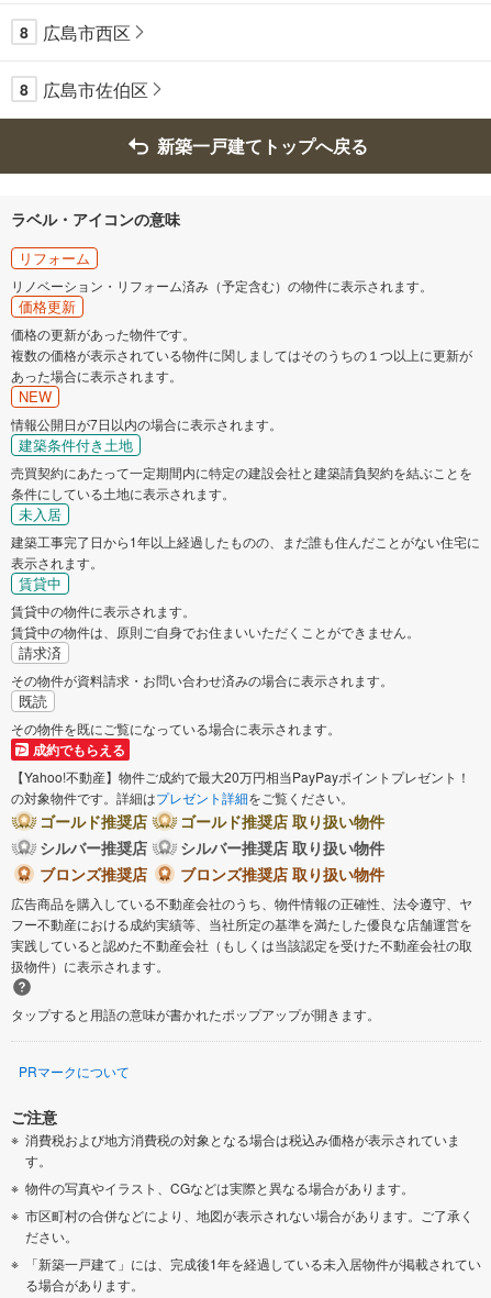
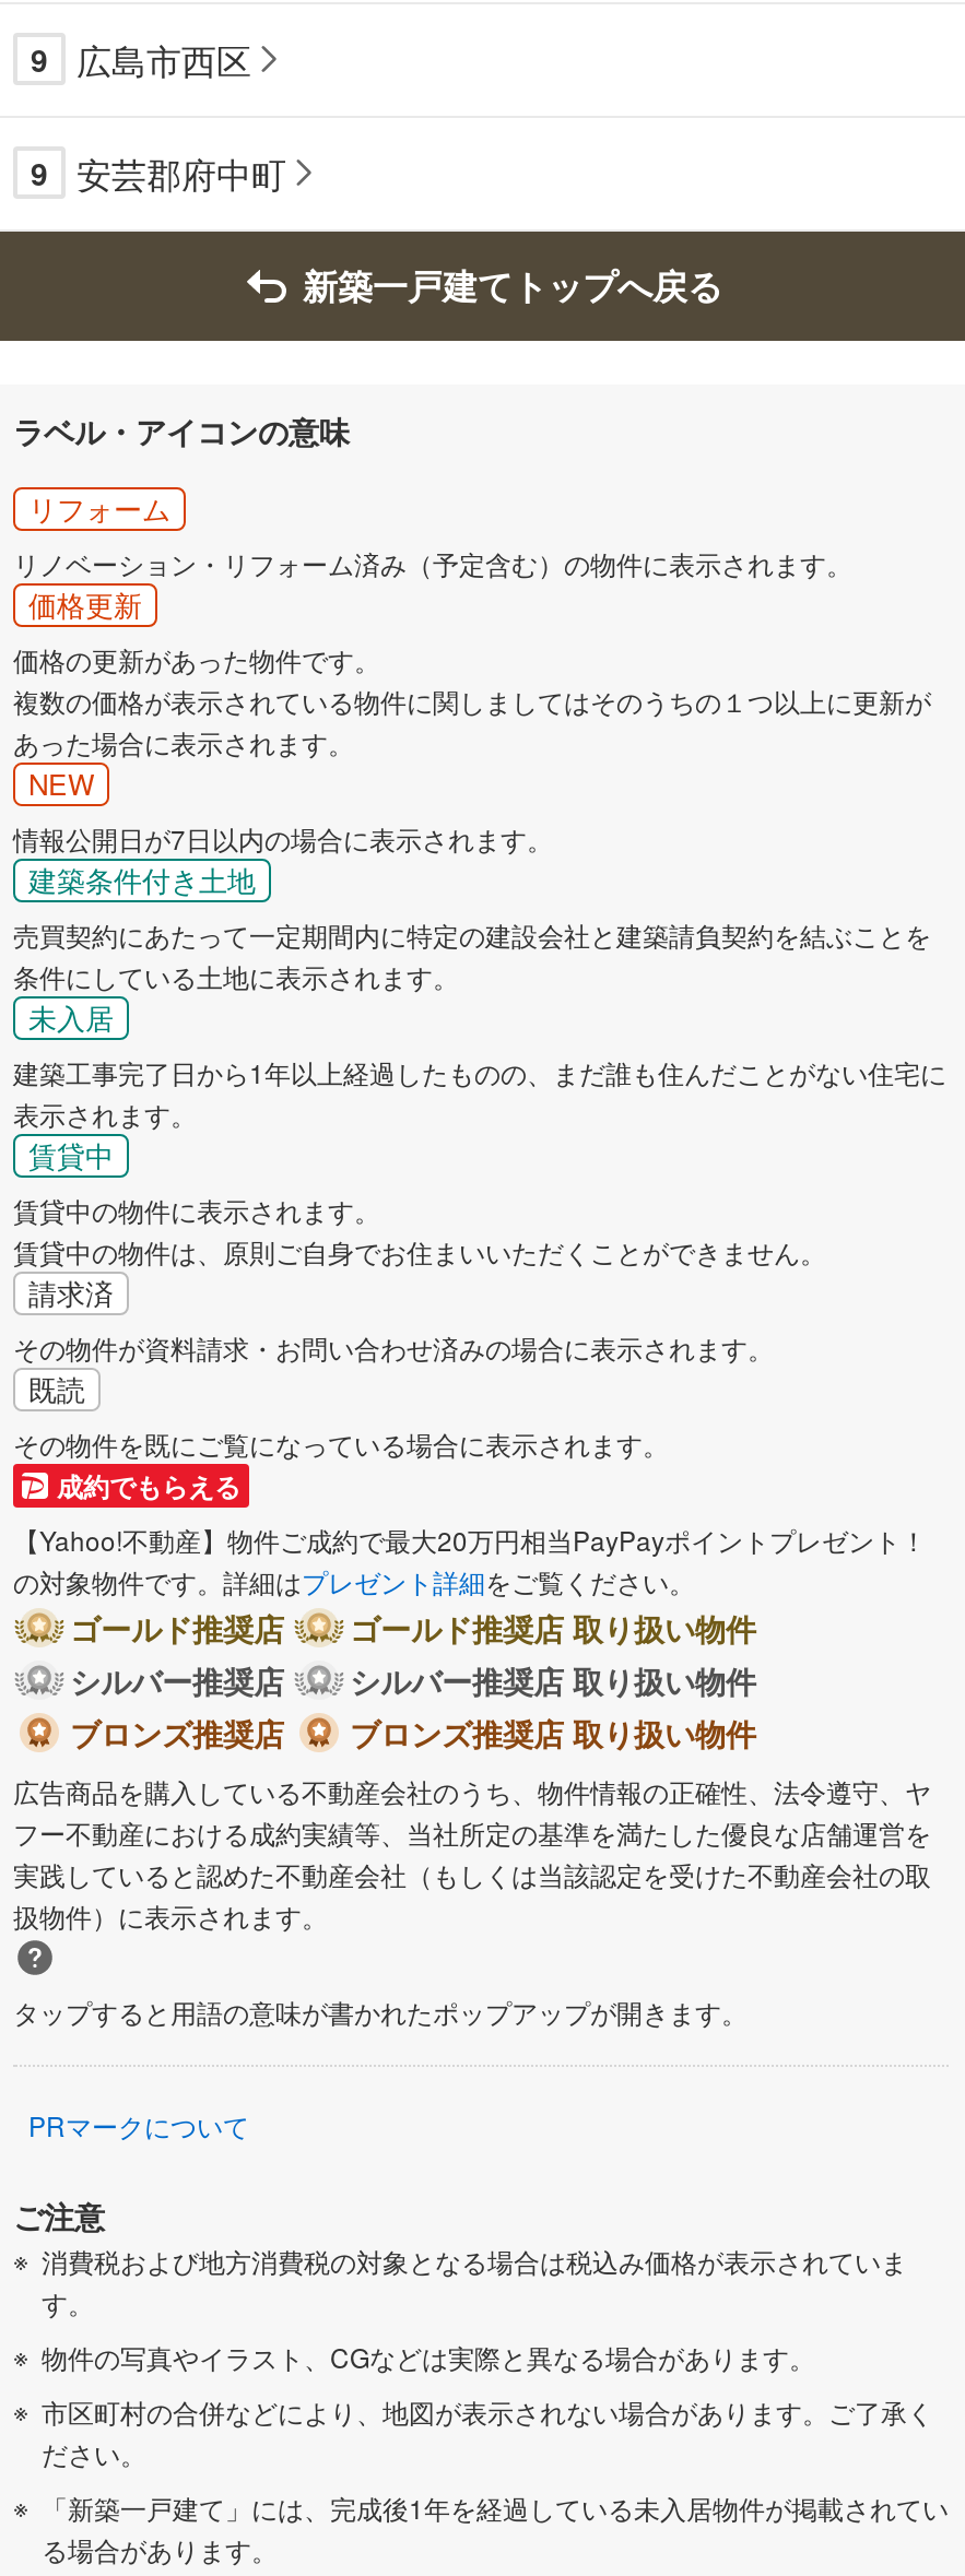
- 8 広島市西区
+ 9 広島市西区

- 8
- 広島市佐伯区
+ 9
+ 安芸郡府中町
